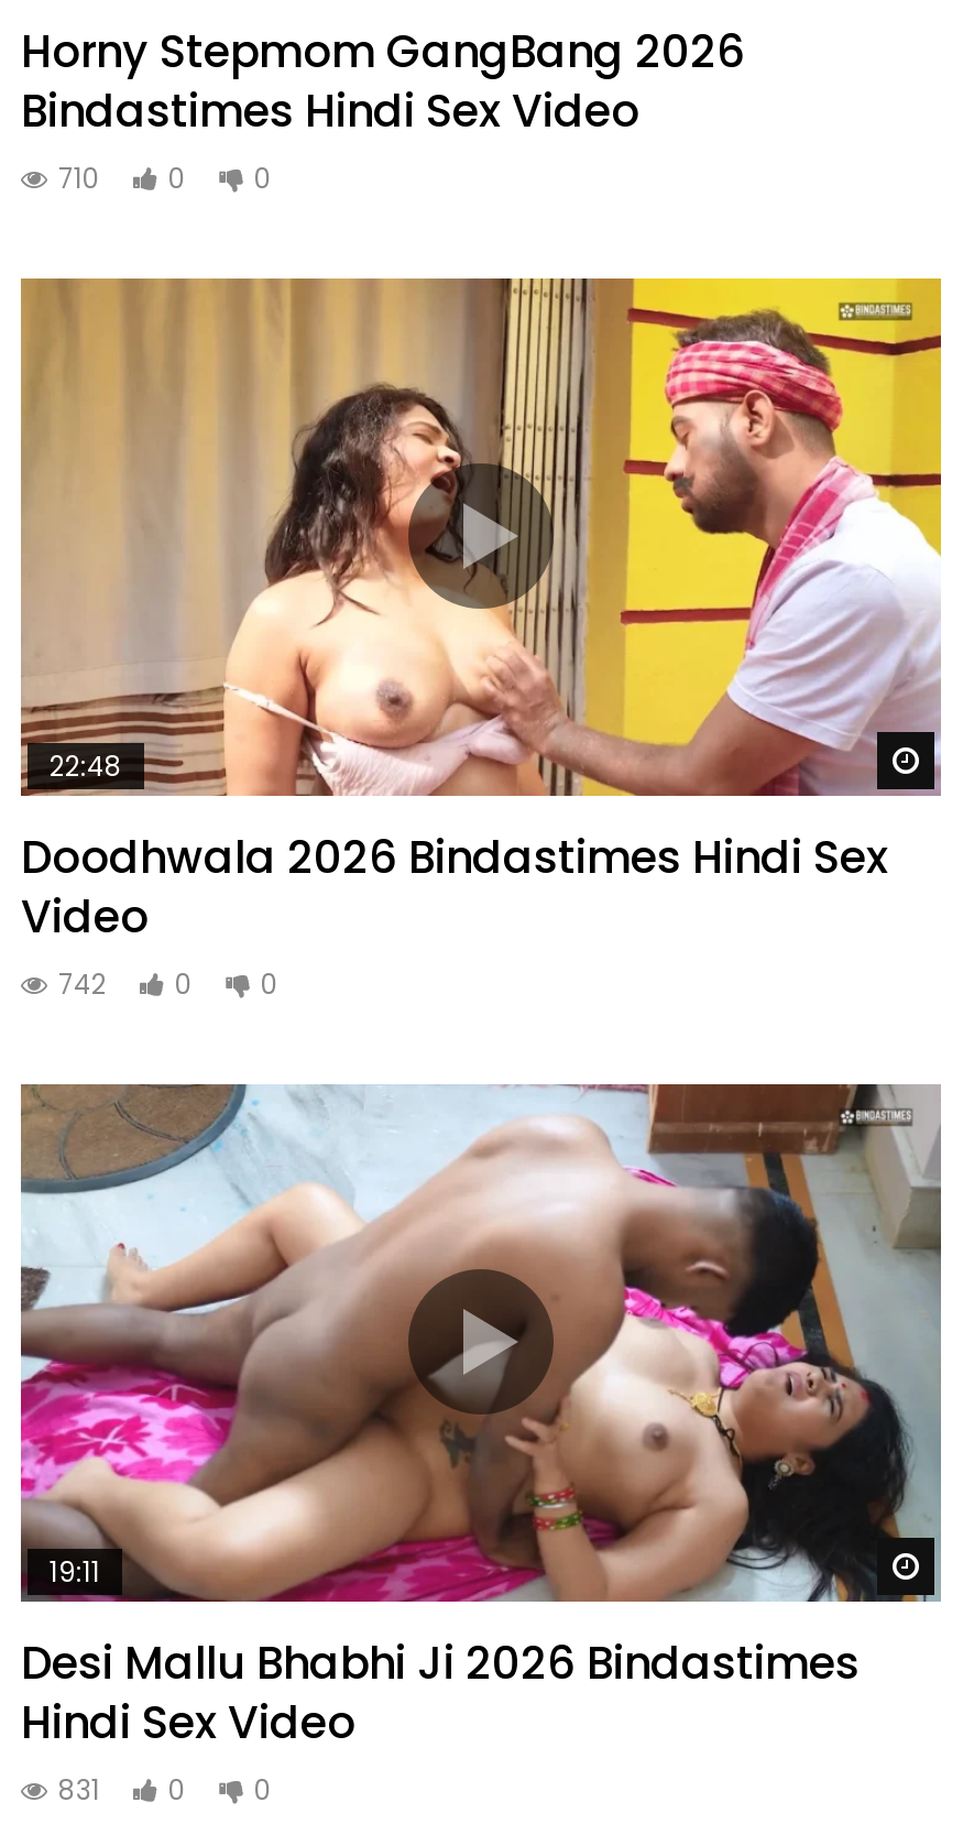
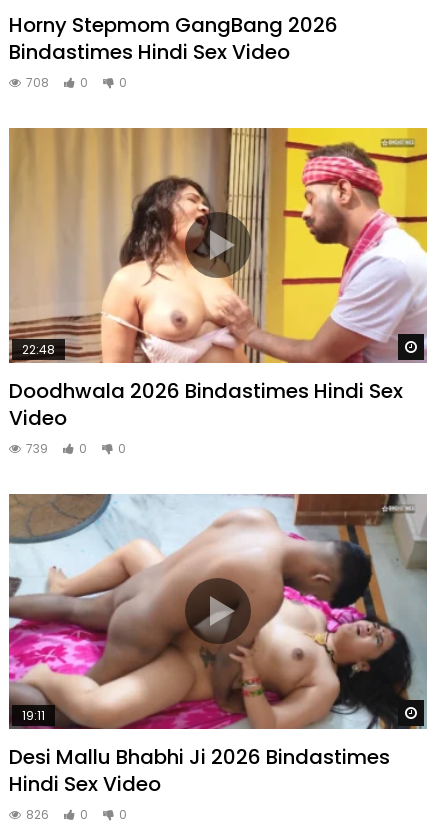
- 710 0 0
+ 708 0 0

- 742 0 0
+ 739 0 0

- 831 0 0
+ 826 0 0
